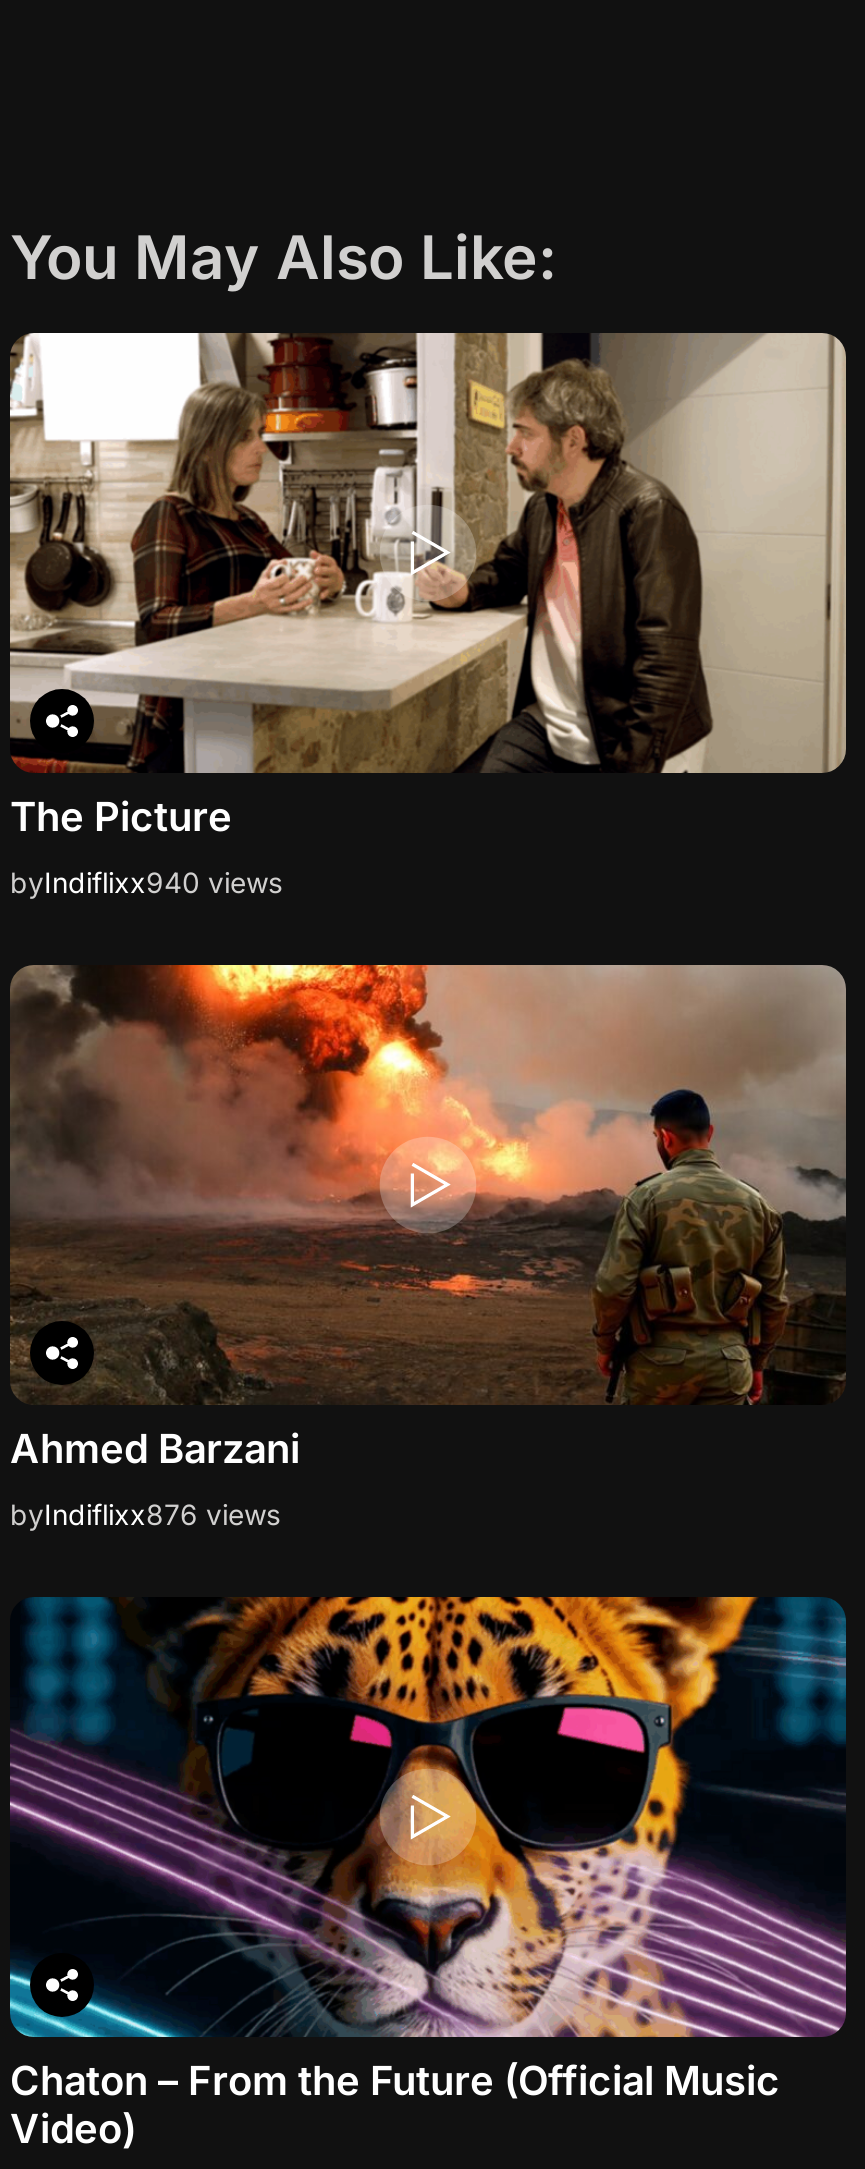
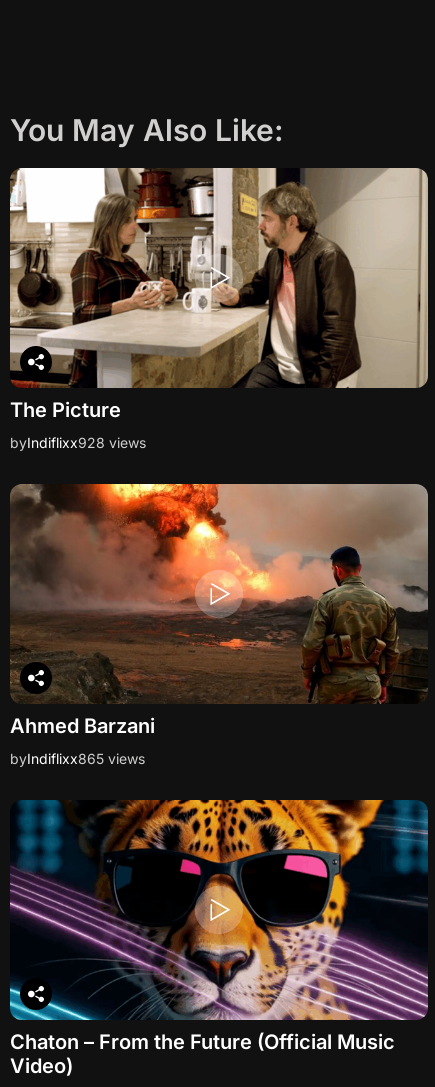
- byIndiflixx940 views
+ byIndiflixx928 views

- byIndiflixx876 views
+ byIndiflixx865 views
